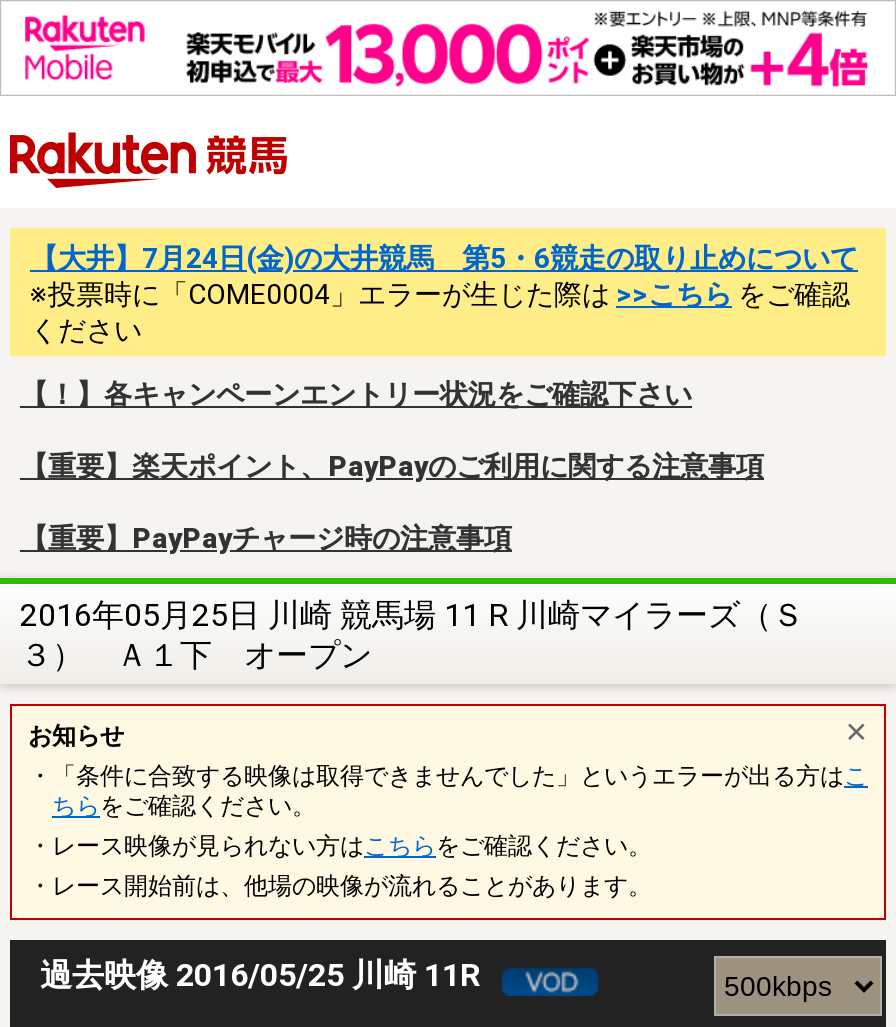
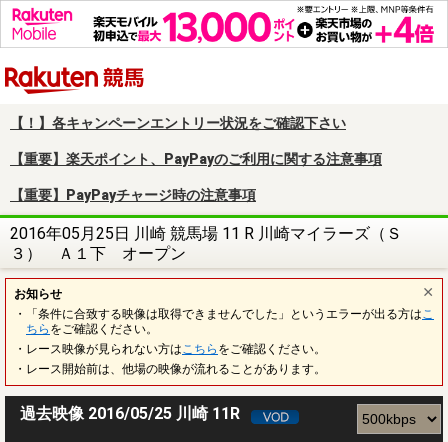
- 【大井】7月24日(金)の大井競馬 第5・6競走の取り止めについて
- ※投票時に「COME0004」エラーが生じた際は>>こちらをご確認
- ください
